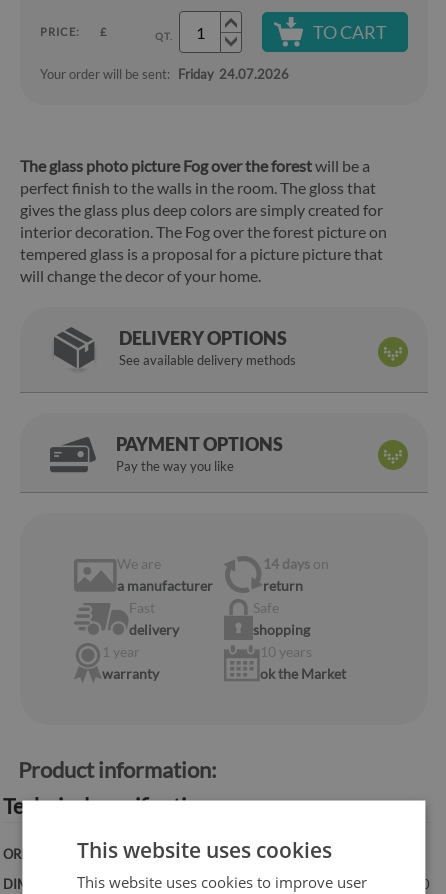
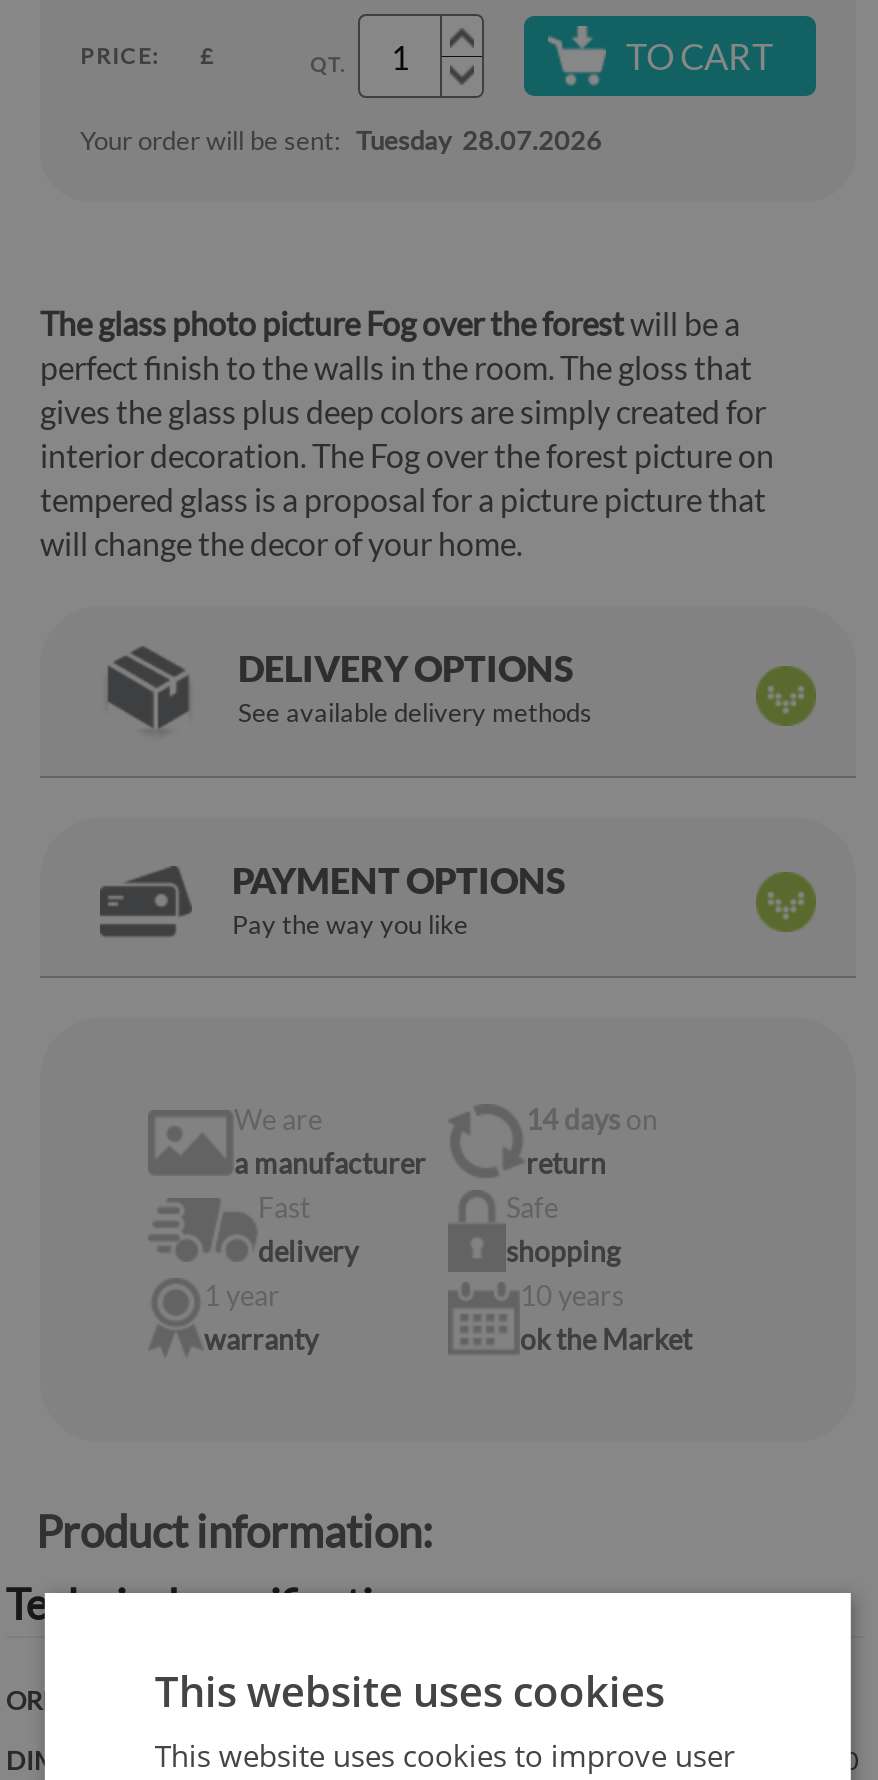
- Your order will be sent: Friday 24.07.2026
+ Your order will be sent: Tuesday 28.07.2026
